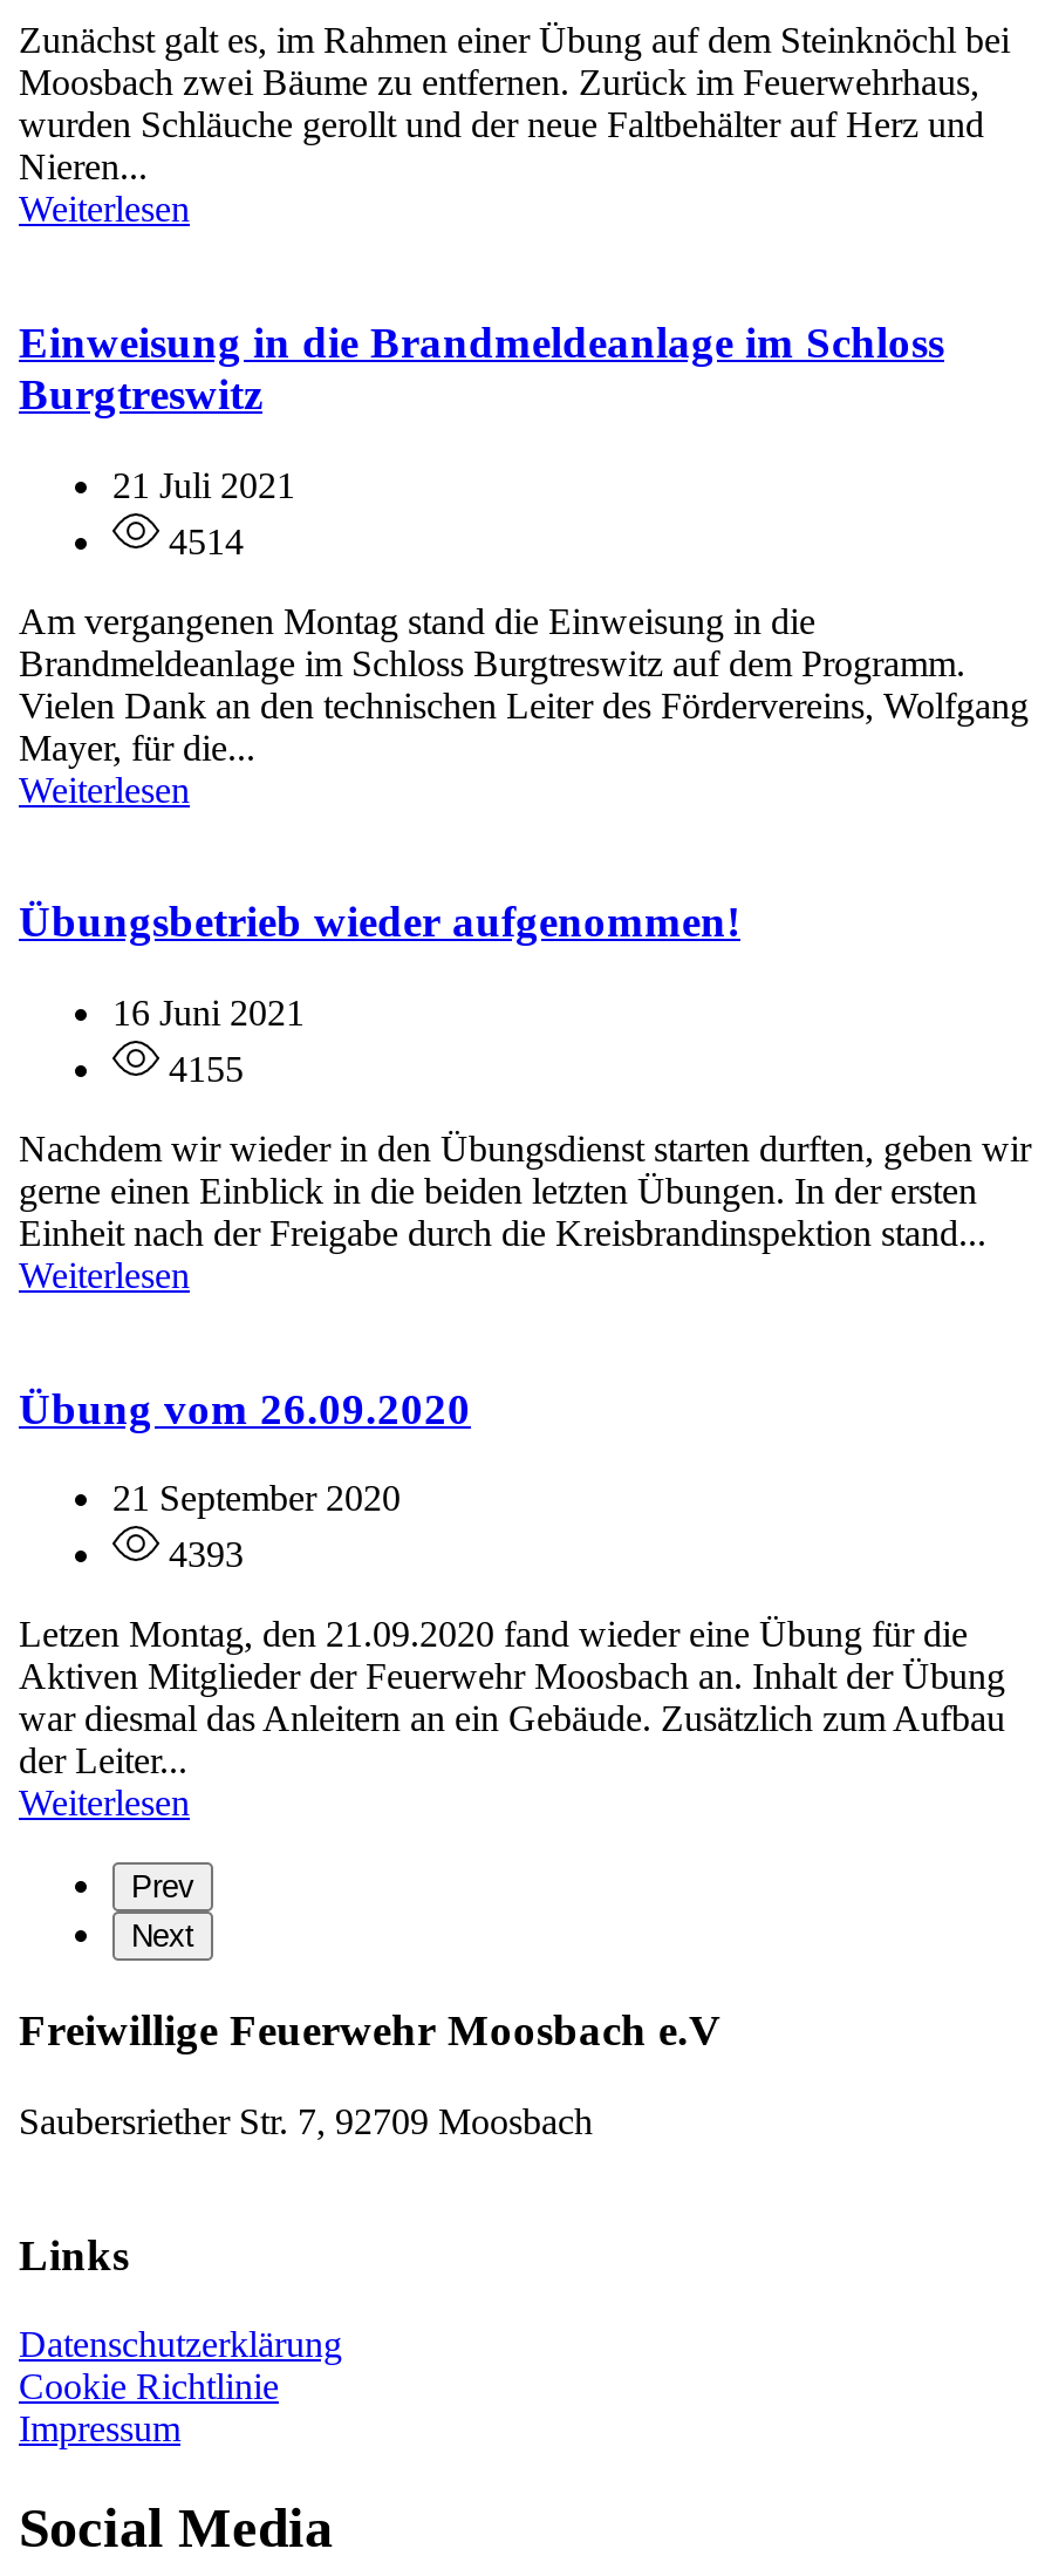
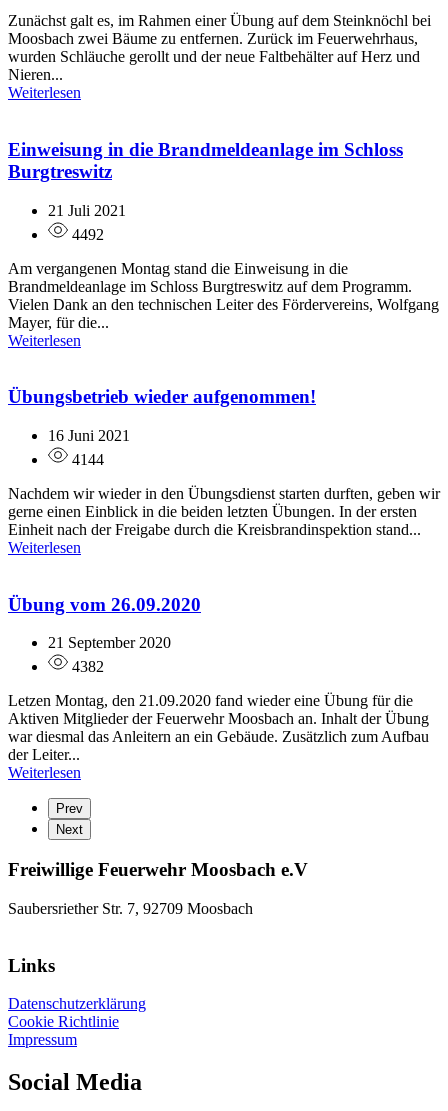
- 4514
+ 4492

- 4155
+ 4144

- 4393
+ 4382
